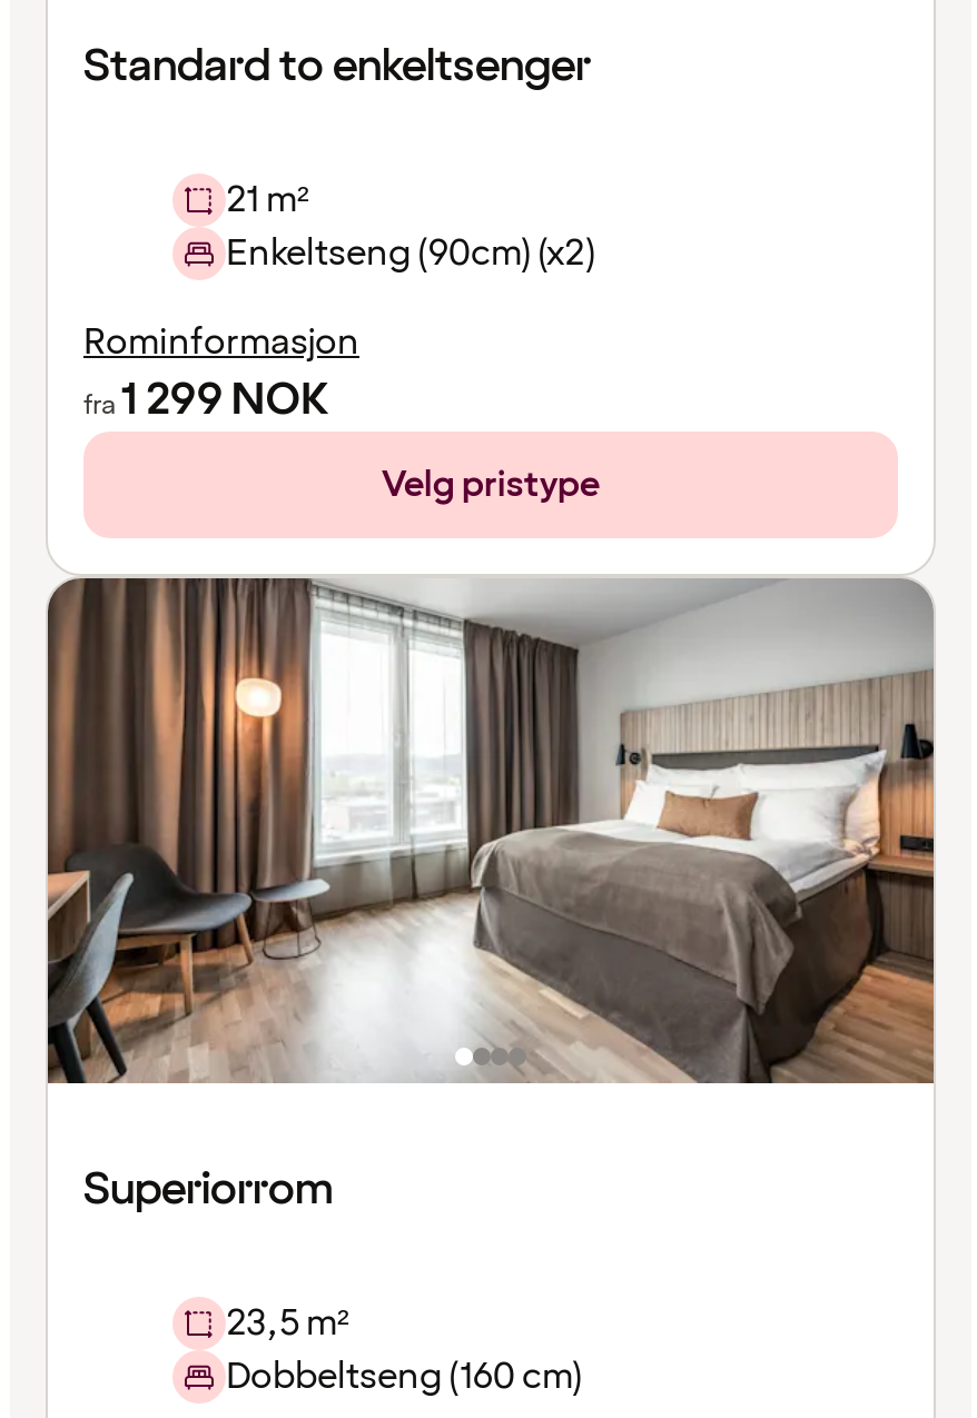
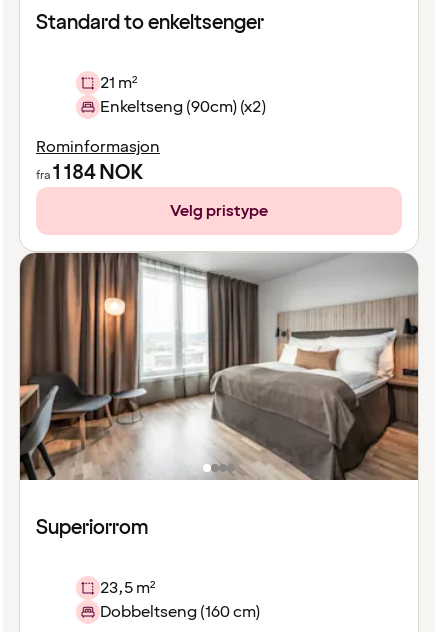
- fra 1 299 NOK
+ fra 1 184 NOK
